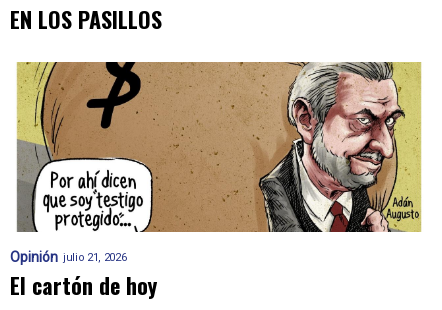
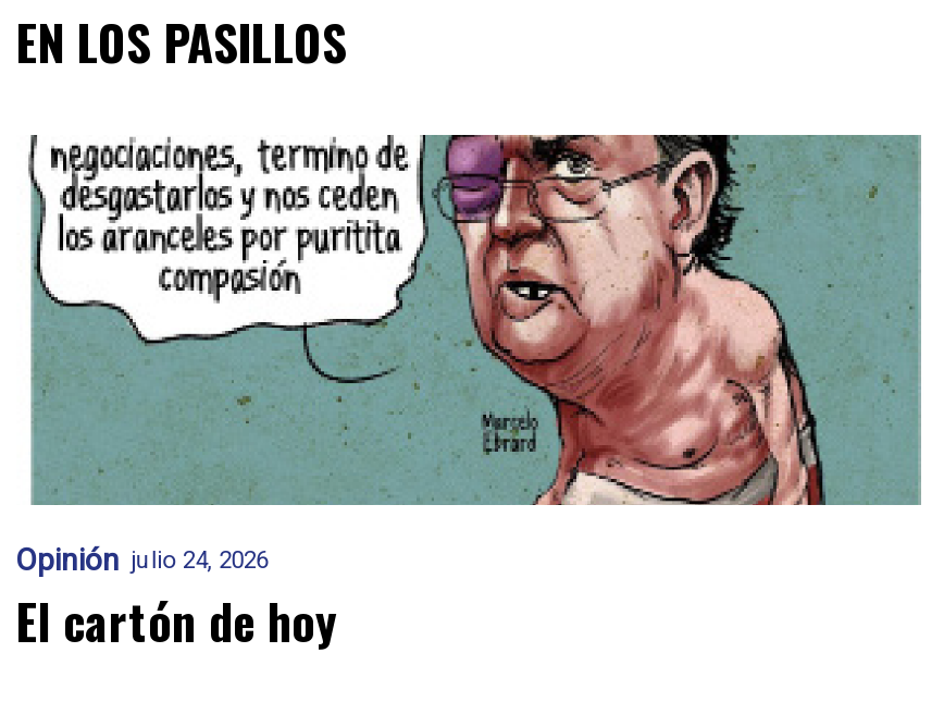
- [image]
- Opinión julio 21, 2026
+ [image]
+ Opinión julio 24, 2026
